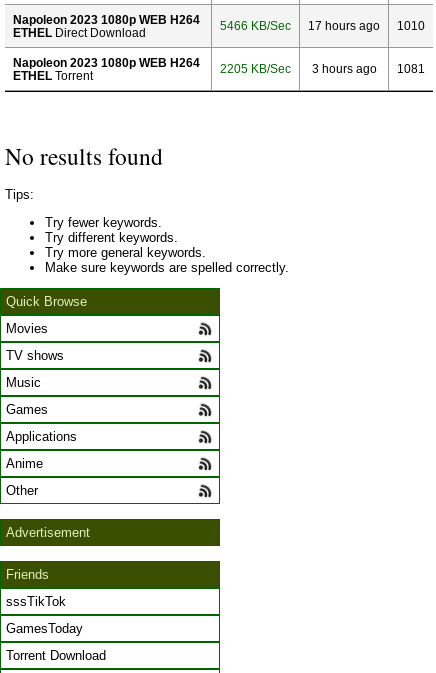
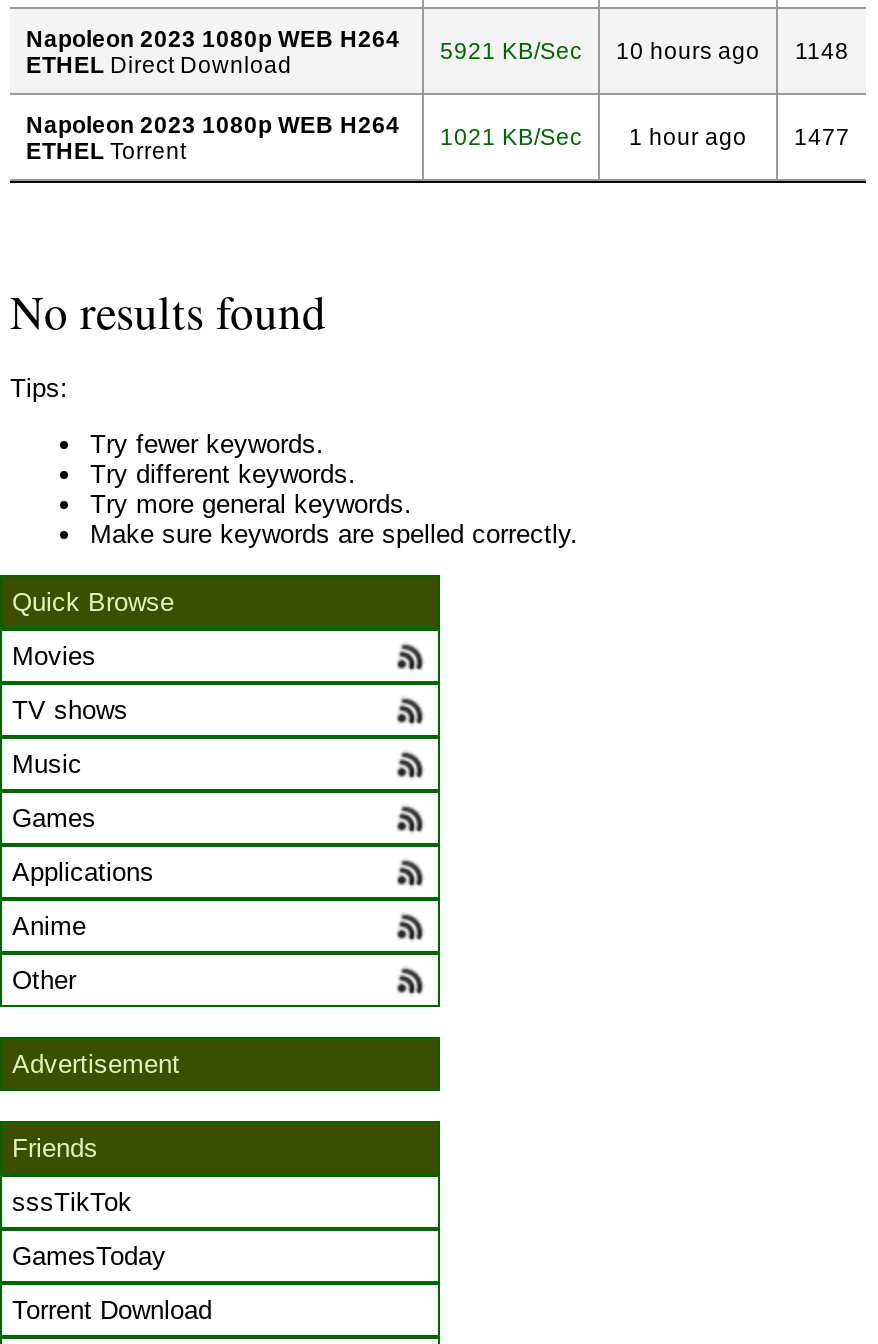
- 5466 KB/Sec
+ 5921 KB/Sec

- 17 hours ago
+ 10 hours ago

- 1010
+ 1148

- 2205 KB/Sec
+ 1021 KB/Sec

- 3 hours ago
+ 1 hour ago

- 1081
+ 1477
